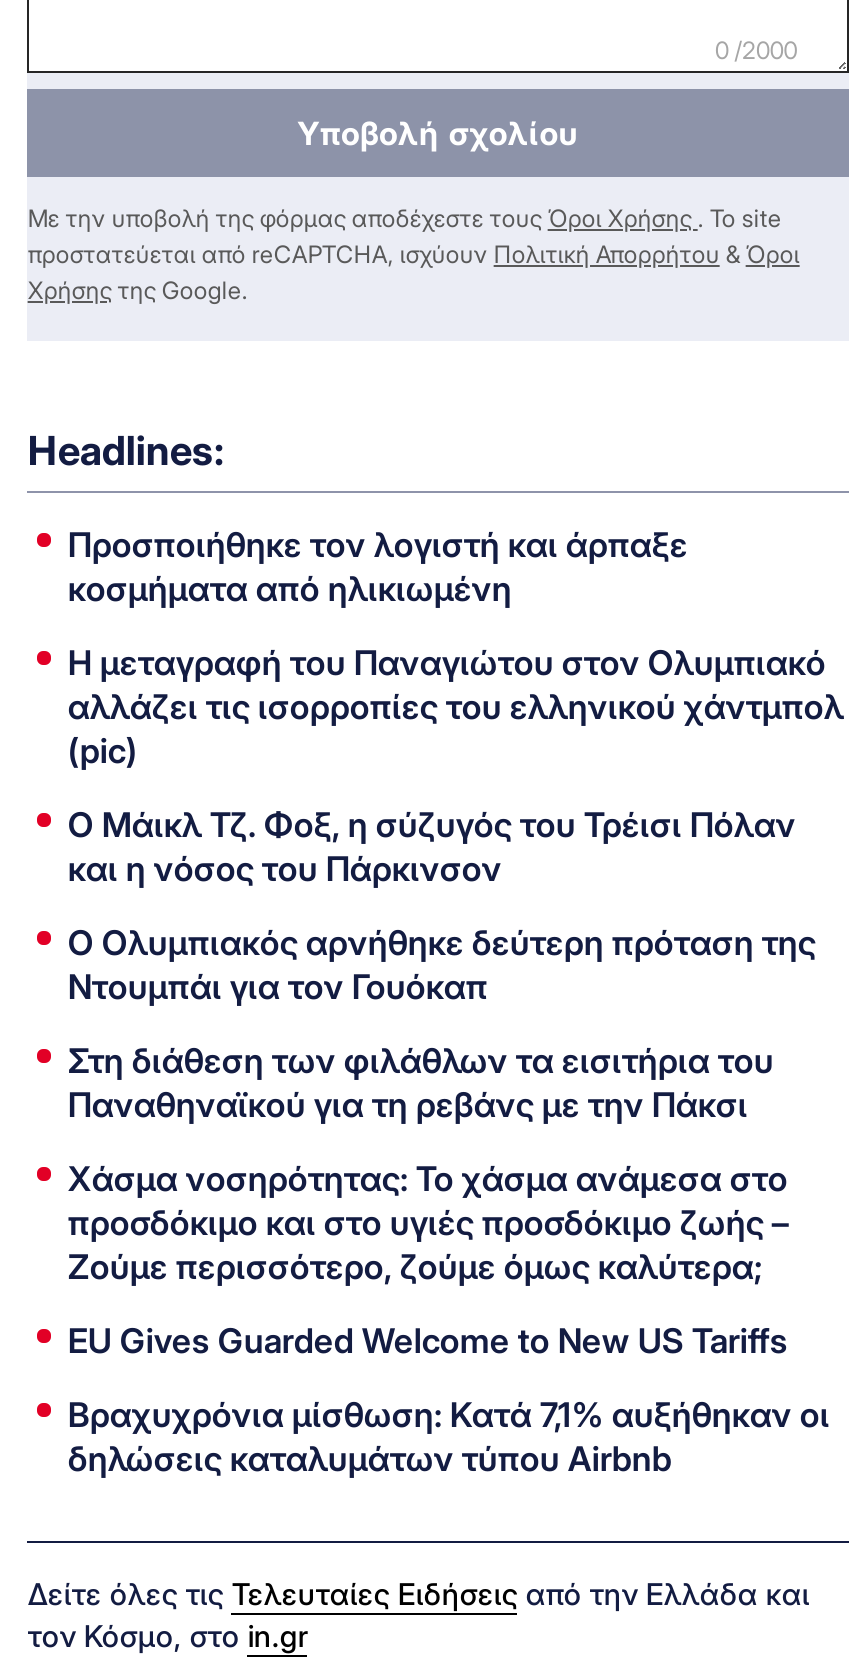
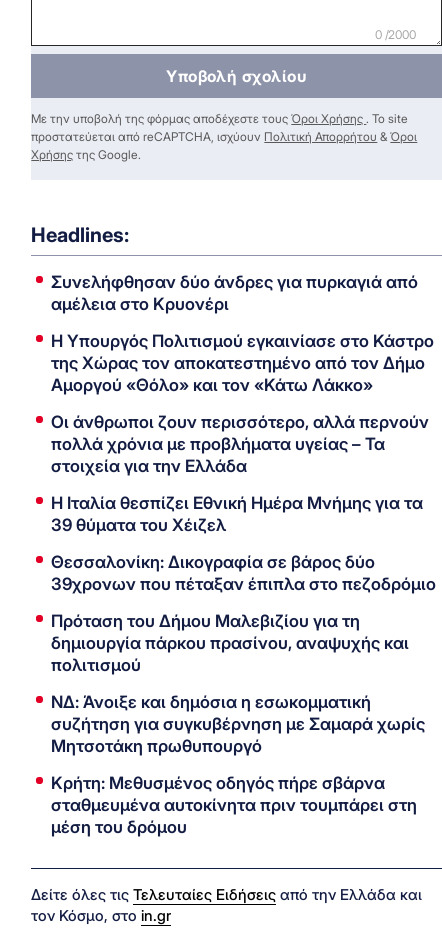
- Προσποιήθηκε τον λογιστή και άρπαξε
- κοσμήματα από ηλικιωμένη
+ Συνελήφθησαν δύο άνδρες για πυρκαγιά από
+ αμέλεια στο Κρυονέρι

- Η μεταγραφή του Παναγιώτου στον Ολυμπιακό
- αλλάζει τις ισορροπίες του ελληνικού χάντμπολ
- (pic)
+ Η Υπουργός Πολιτισμού εγκαινίασε στο Κάστρο
+ της Χώρας τον αποκατεστημένο από τον Δήμο
+ Αμοργού «Θόλο» και τον «Κάτω Λάκκο»

- Ο Μάικλ Τζ. Φοξ, η σύζυγός του Τρέισι Πόλαν
- και η νόσος του Πάρκινσον
+ Οι άνθρωποι ζουν περισσότερο, αλλά περνούν
+ πολλά χρόνια με προβλήματα υγείας – Τα
+ στοιχεία για την Ελλάδα

- Ο Ολυμπιακός αρνήθηκε δεύτερη πρόταση της
- Ντουμπάι για τον Γουόκαπ
+ Η Ιταλία θεσπίζει Εθνική Ημέρα Μνήμης για τα
+ 39 θύματα του Χέιζελ

- Στη διάθεση των φιλάθλων τα εισιτήρια του
- Παναθηναϊκού για τη ρεβάνς με την Πάκσι
+ Θεσσαλονίκη: Δικογραφία σε βάρος δύο
+ 39χρονων που πέταξαν έπιπλα στο πεζοδρόμιο

- Χάσμα νοσηρότητας: Το χάσμα ανάμεσα στο
- προσδόκιμο και στο υγιές προσδόκιμο ζωής –
- Ζούμε περισσότερο, ζούμε όμως καλύτερα;
+ Πρόταση του Δήμου Μαλεβιζίου για τη
+ δημιουργία πάρκου πρασίνου, αναψυχής και
+ πολιτισμού

- EU Gives Guarded Welcome to New US Tariffs
+ ΝΔ: Άνοιξε και δημόσια η εσωκομματική
+ συζήτηση για συγκυβέρνηση με Σαμαρά χωρίς
+ Μητσοτάκη πρωθυπουργό

- Βραχυχρόνια μίσθωση: Κατά 7,1% αυξήθηκαν οι
- δηλώσεις καταλυμάτων τύπου Airbnb
+ Κρήτη: Μεθυσμένος οδηγός πήρε σβάρνα
+ σταθμευμένα αυτοκίνητα πριν τουμπάρει στη
+ μέση του δρόμου
